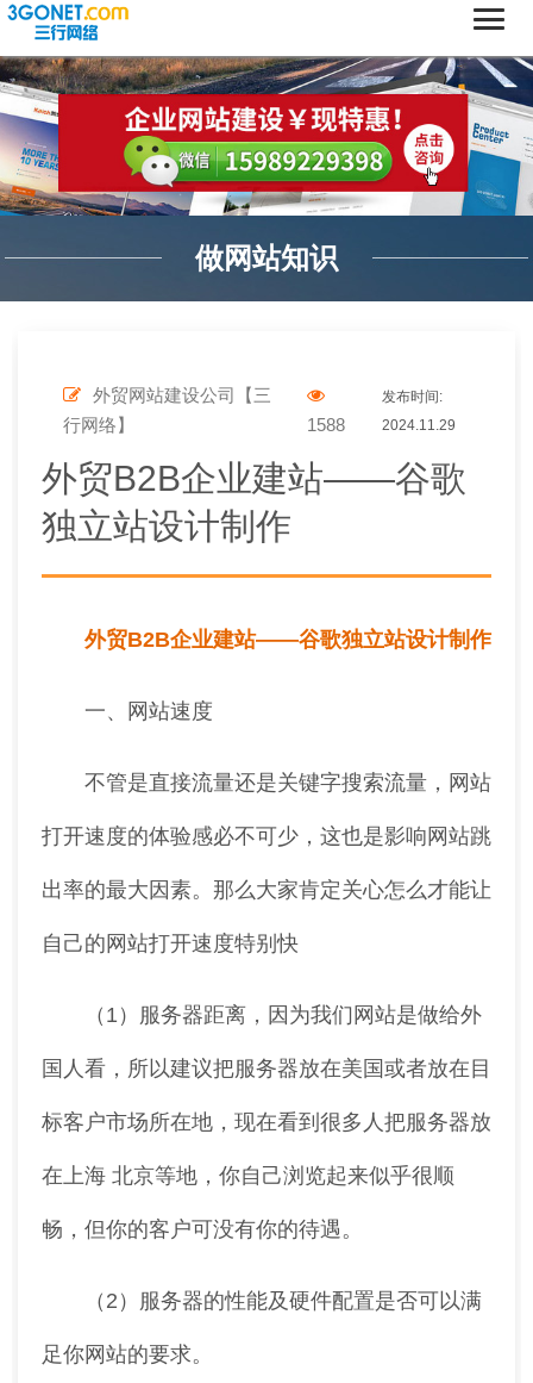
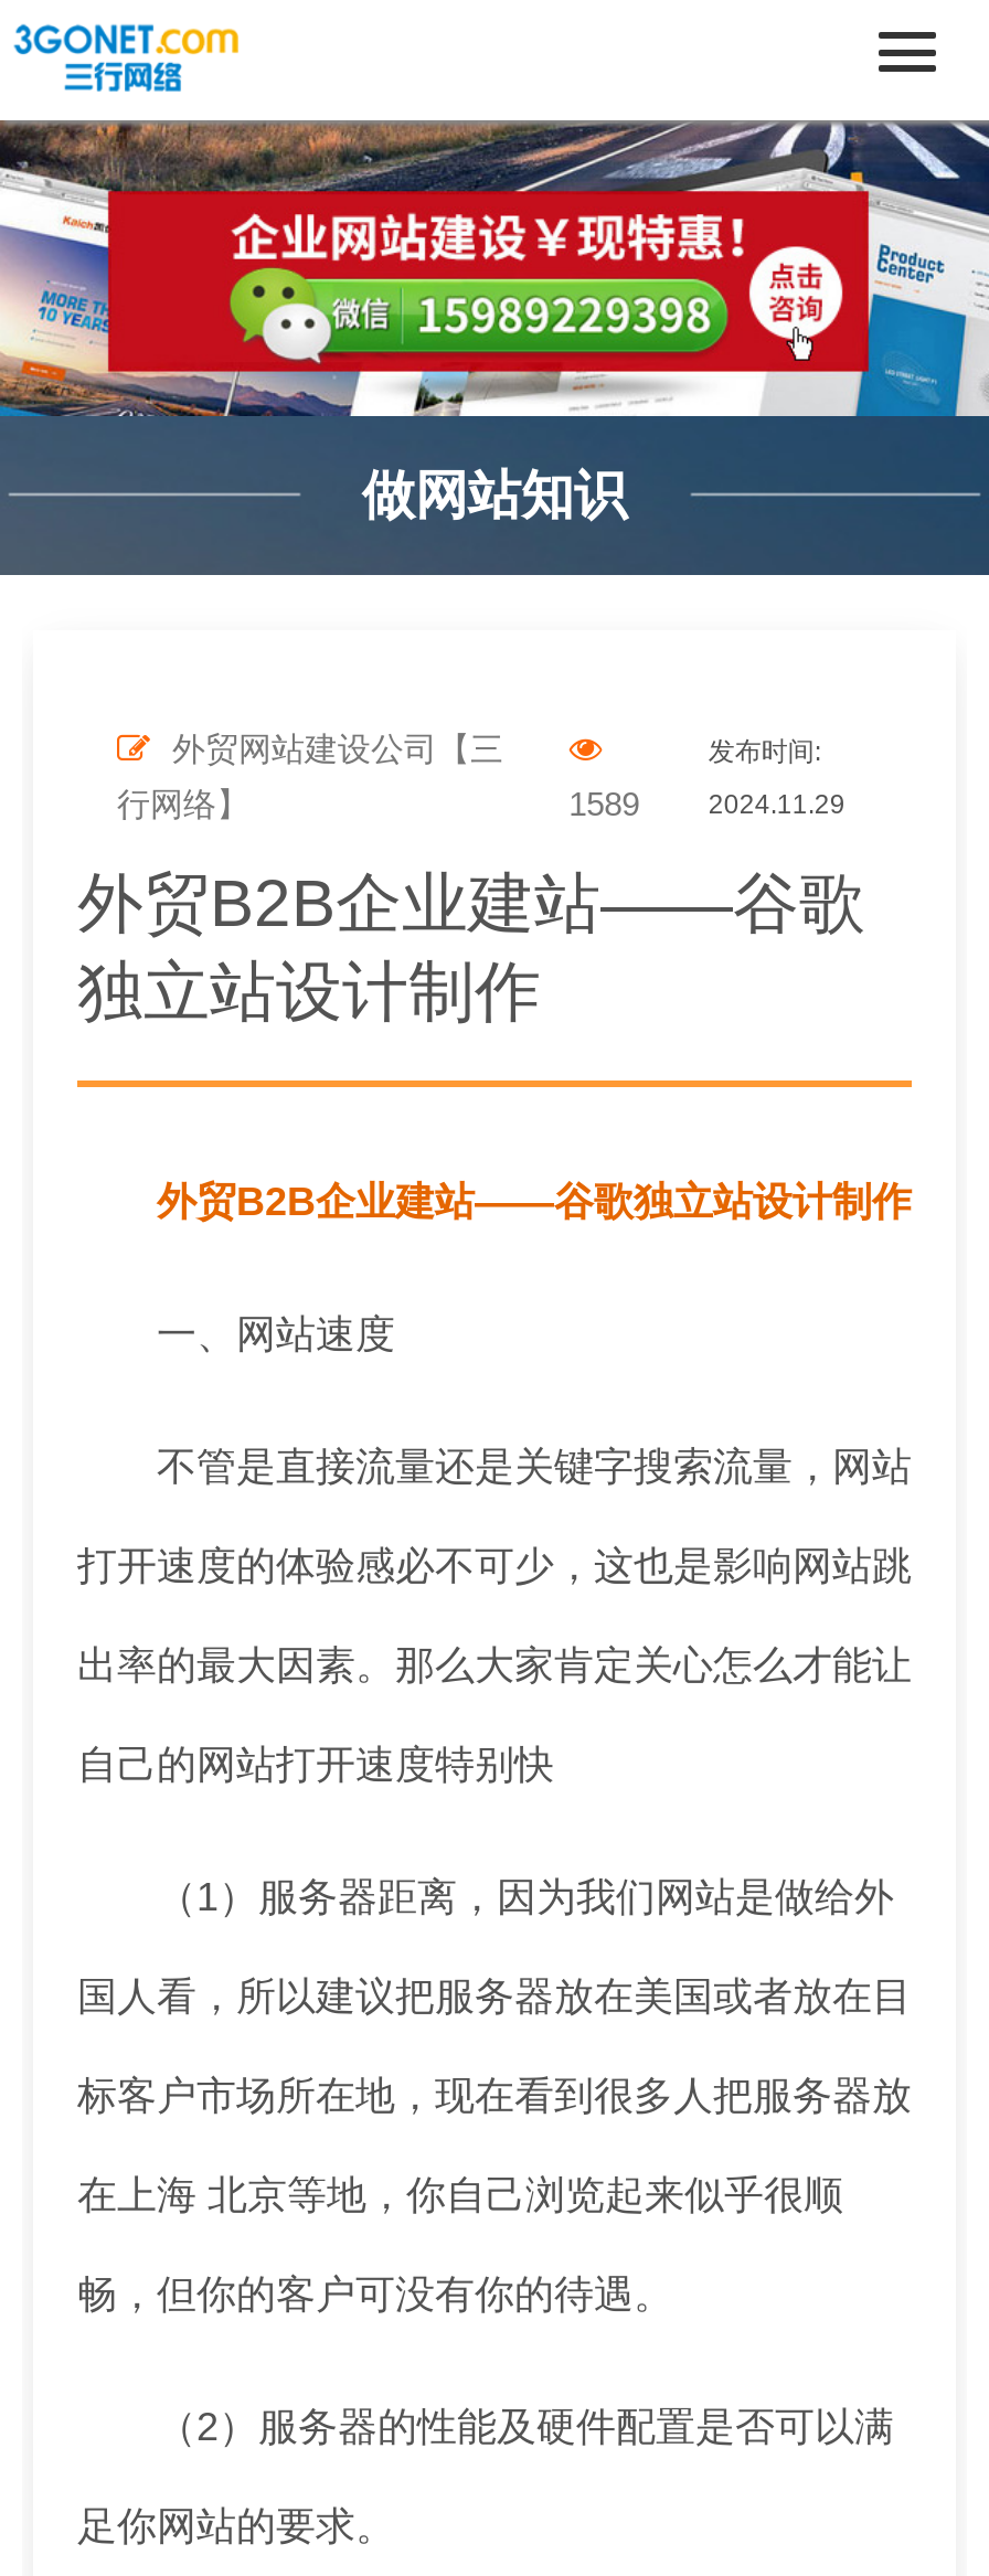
- 1588
+ 1589
